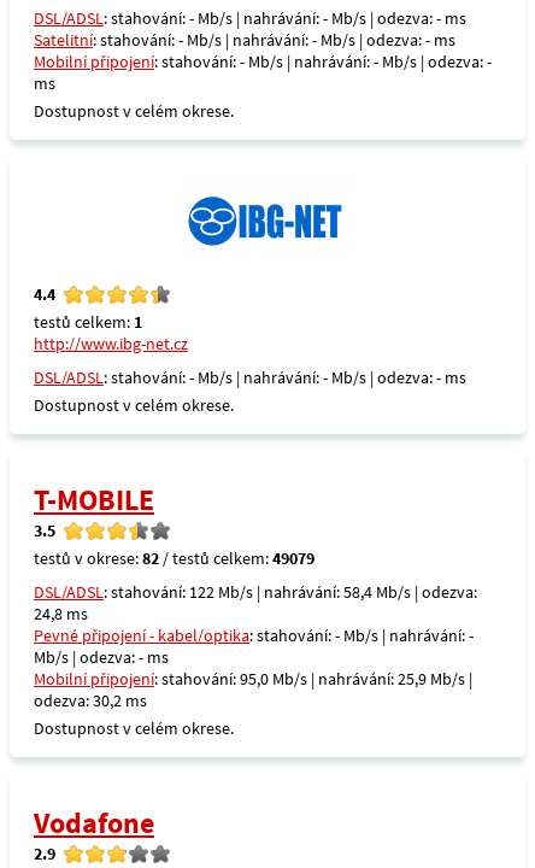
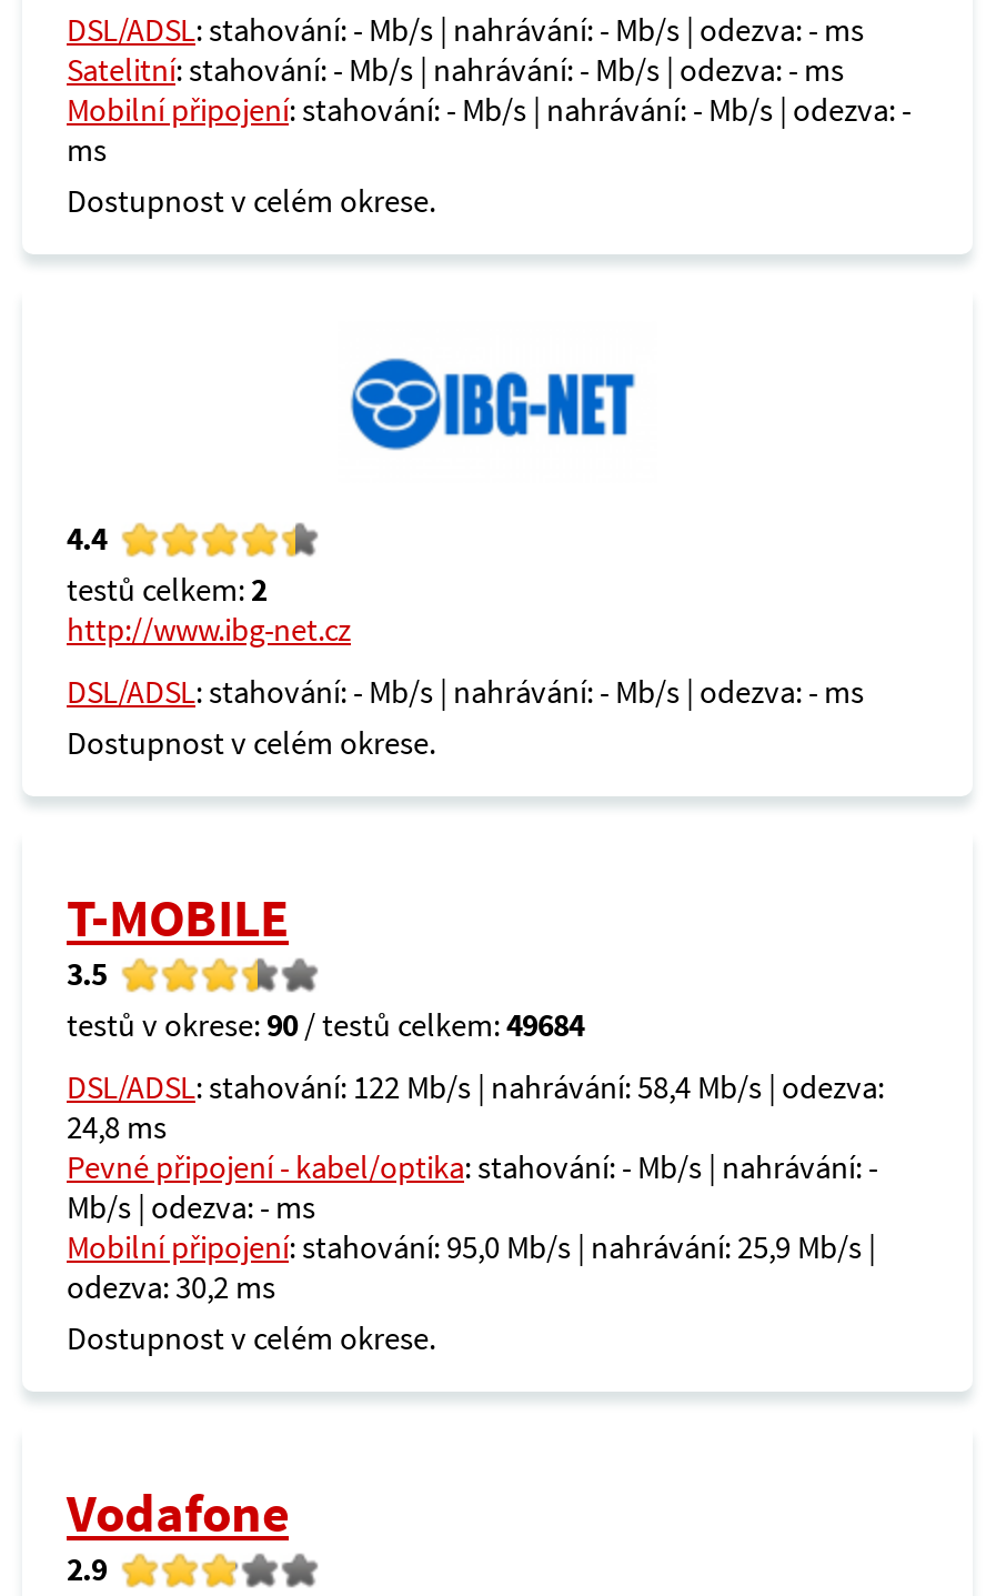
- testů celkem: 1
+ testů celkem: 2

- testů v okrese: 82 / testů celkem: 49079
+ testů v okrese: 90 / testů celkem: 49684
